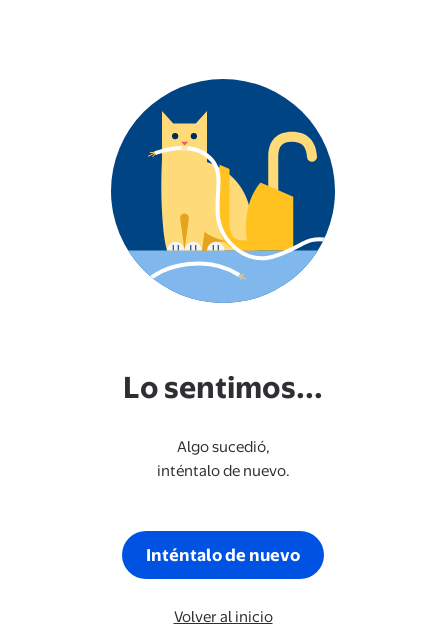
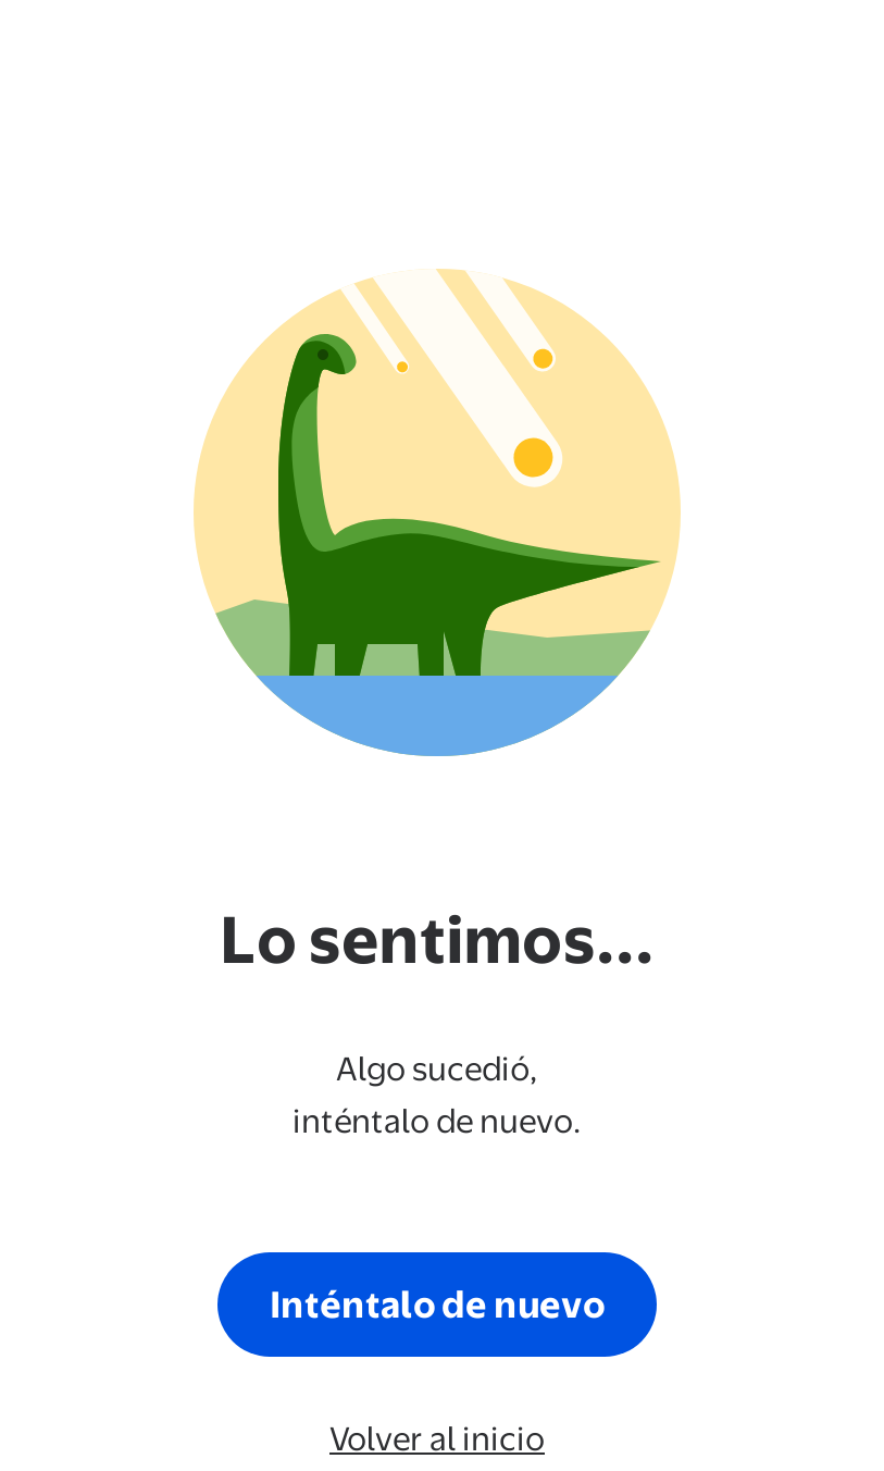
- [image]
+ [image]
